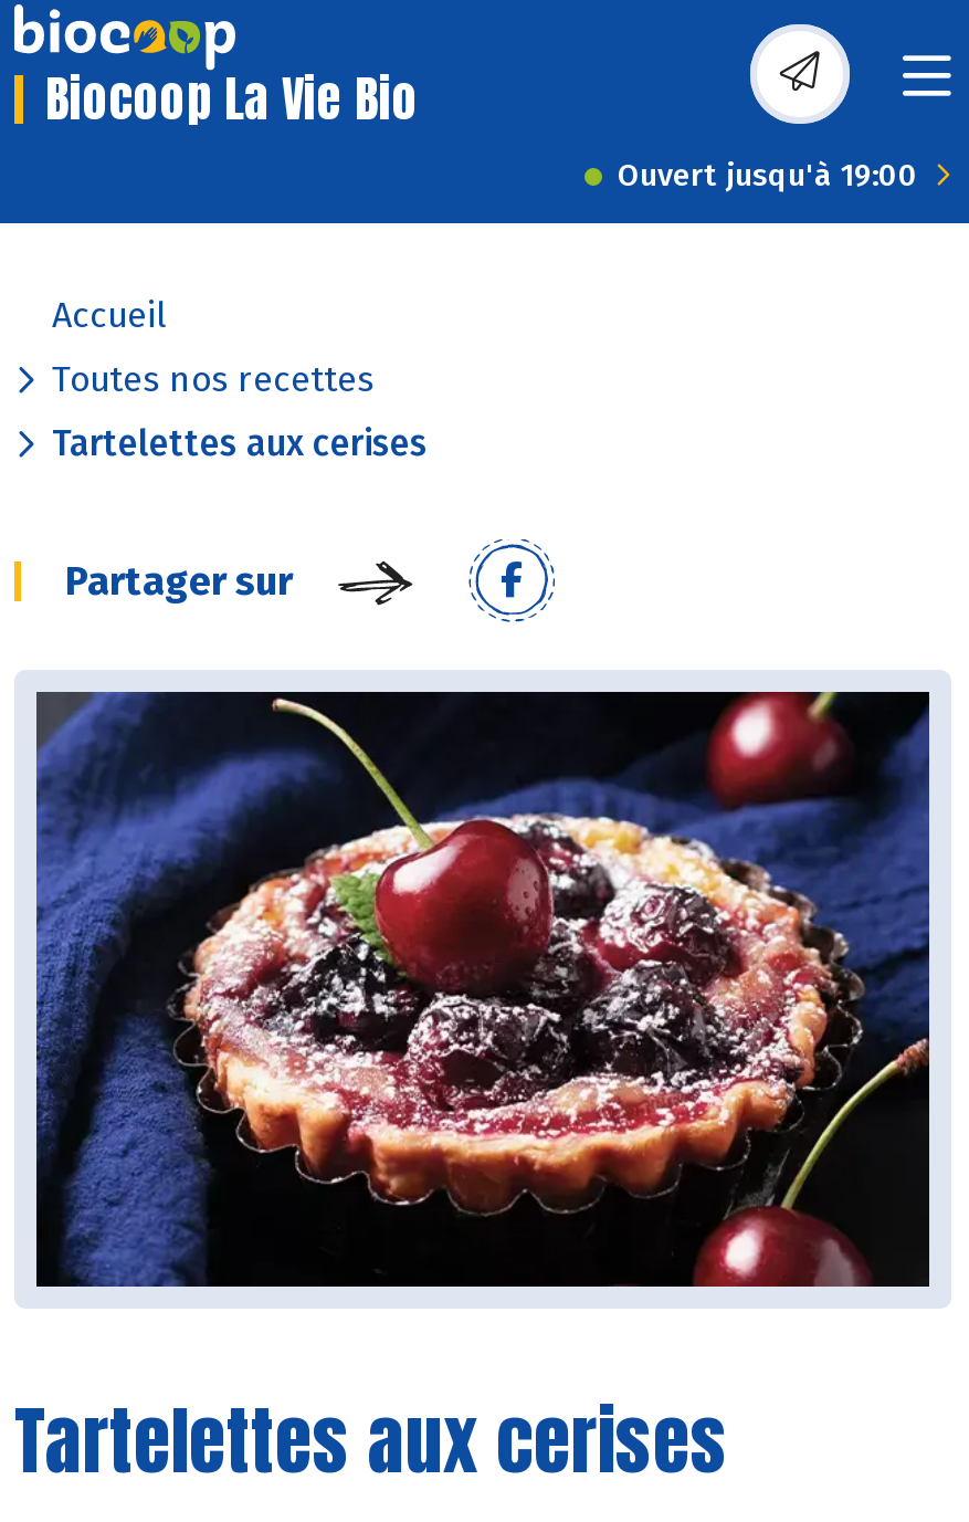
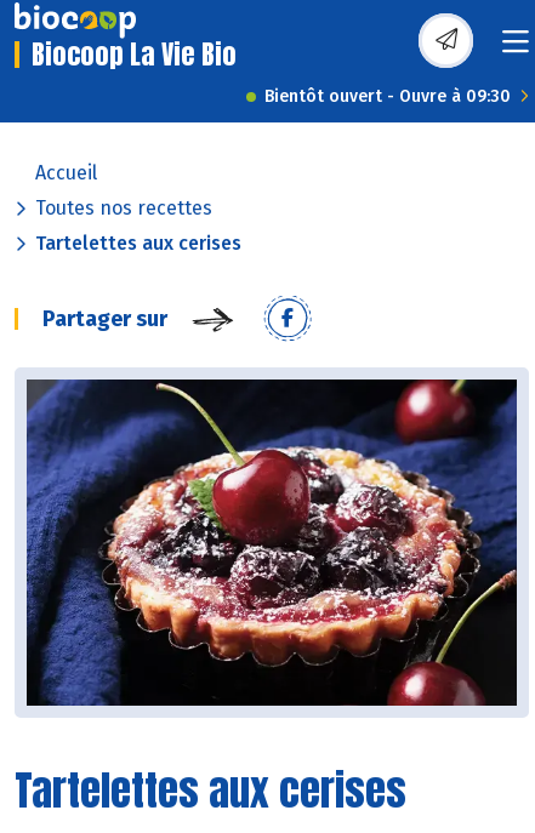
- Ouvert jusqu'à 19:00
+ Bientôt ouvert - Ouvre à 09:30
